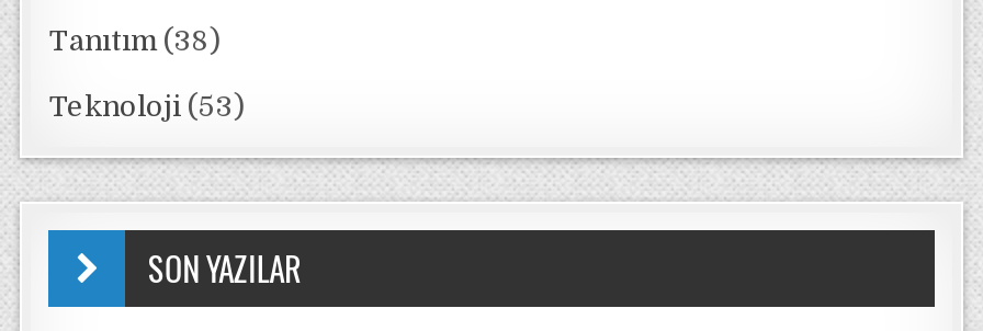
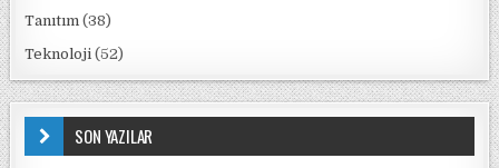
- Teknoloji (53)
+ Teknoloji (52)
